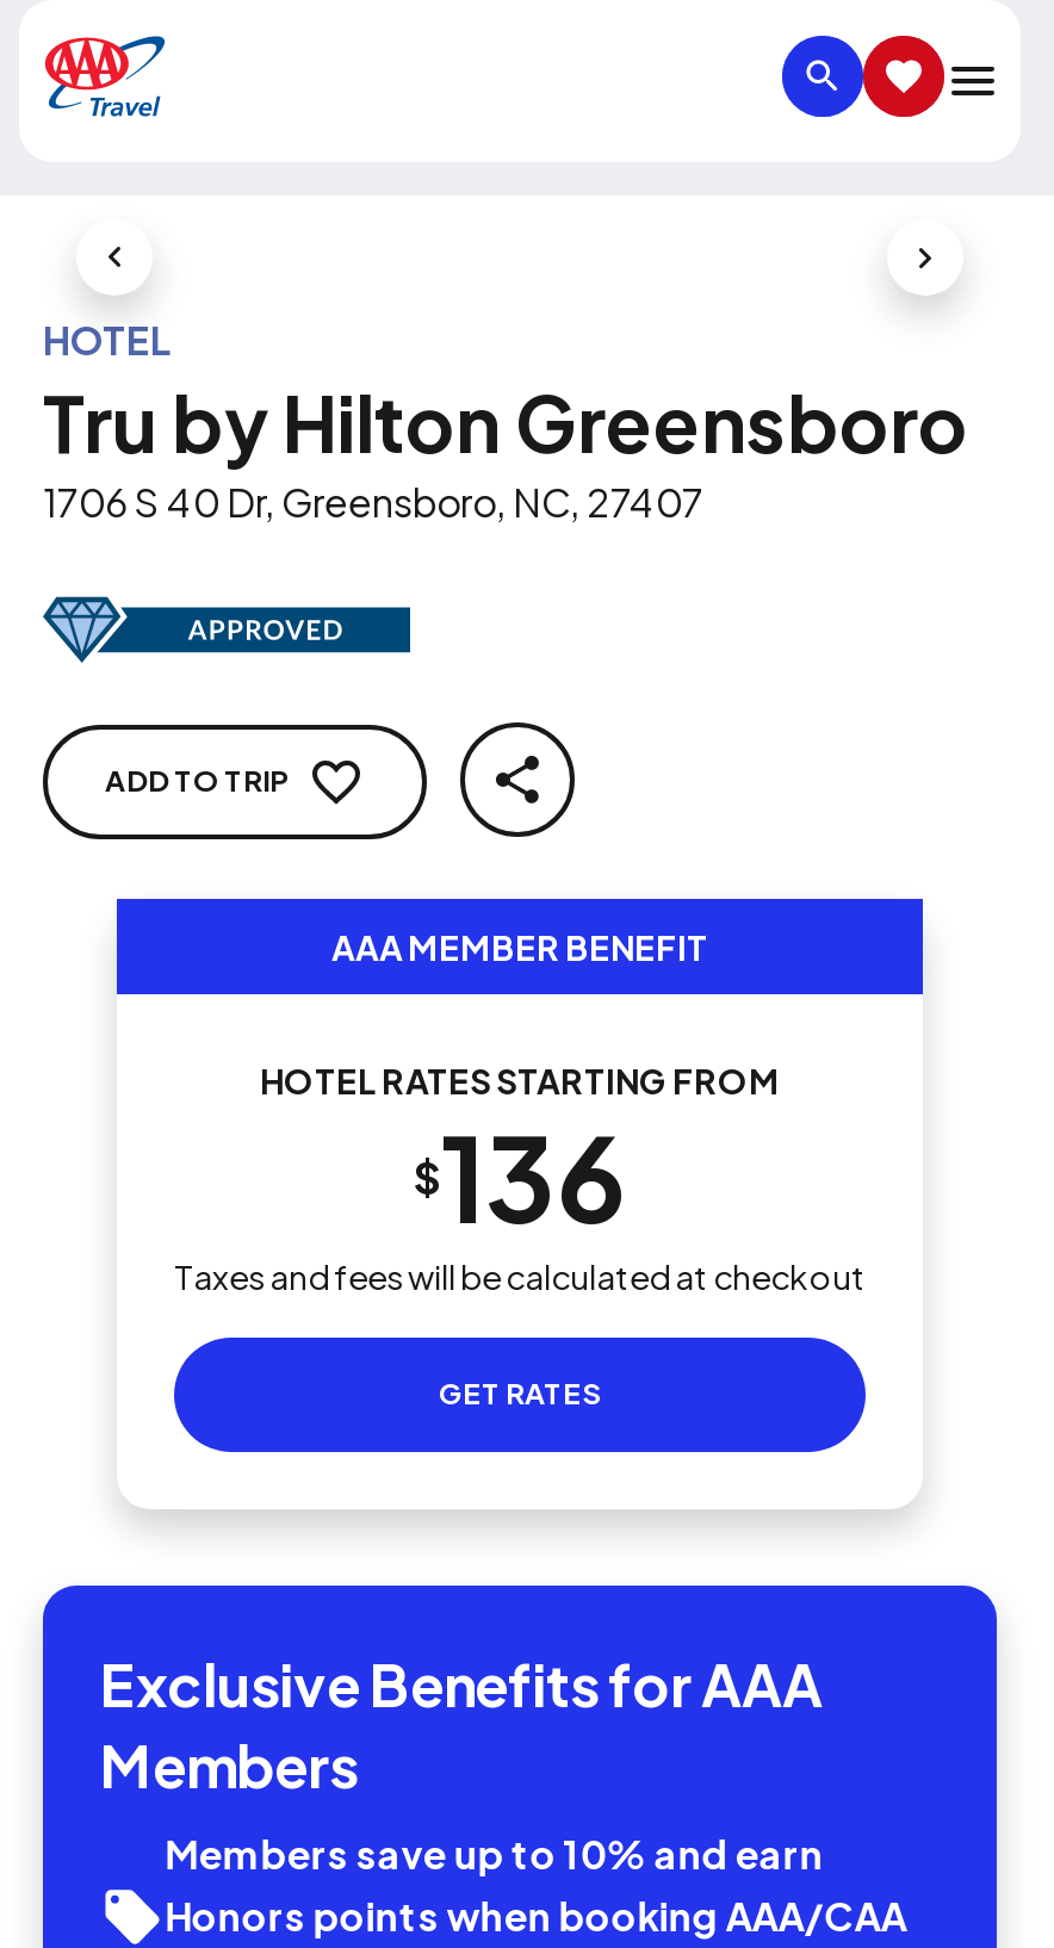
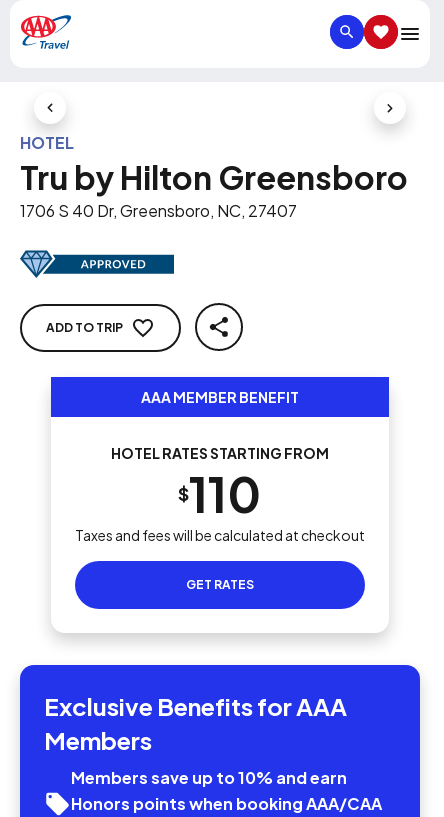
- $136
+ $110
